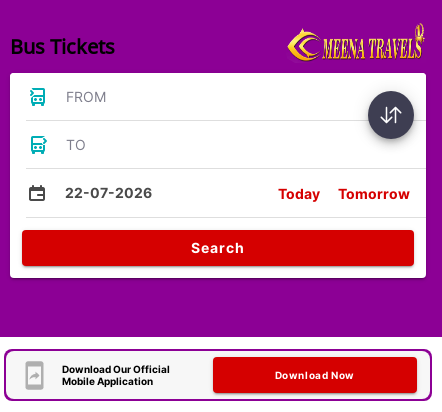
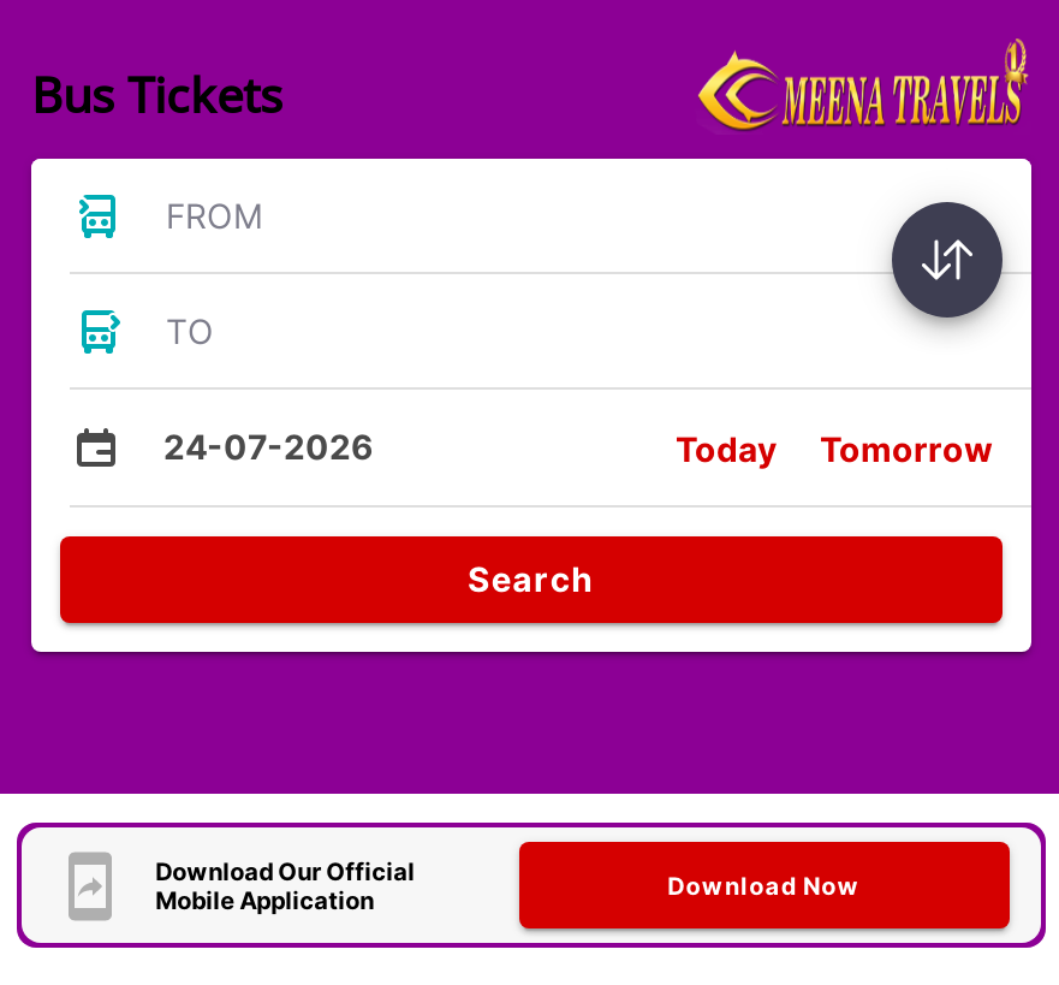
- 22-07-2026
+ 24-07-2026
